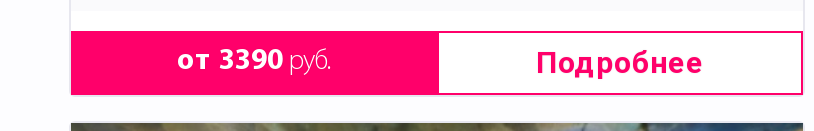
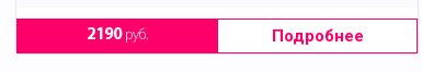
- от 3390 руб.
+ 2190 руб.
